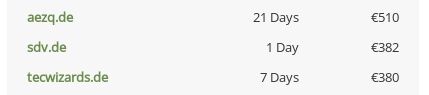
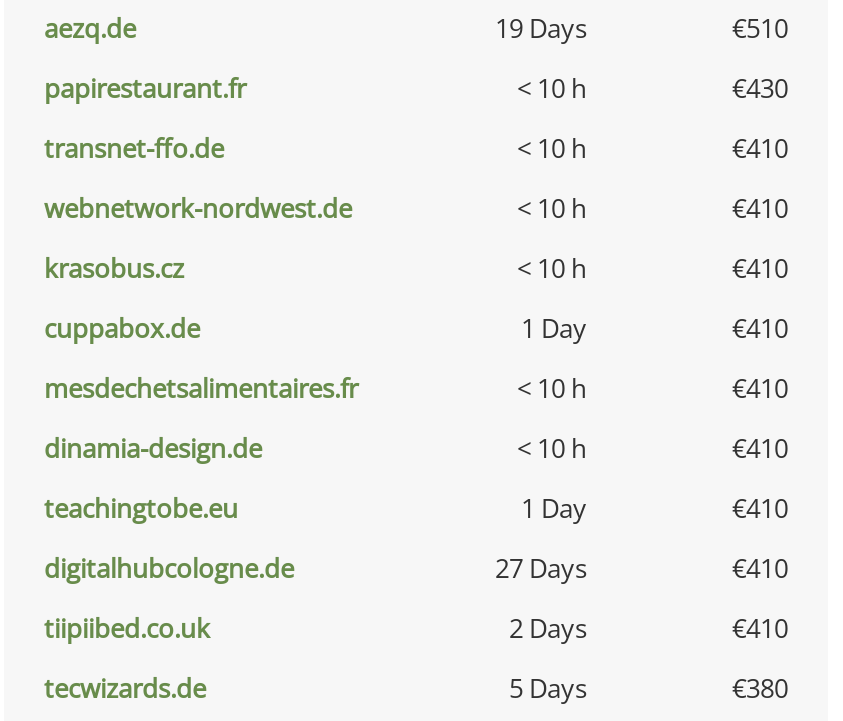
- 21 Days
+ 19 Days

- sdv.de
+ papirestaurant.fr
+ < 10 h
+ €430
+ transnet-ffo.de
+ < 10 h
+ €410
+ webnetwork-nordwest.de
+ < 10 h
+ €410
+ krasobus.cz
+ < 10 h
+ €410
+ cuppabox.de

- €382
+ €410
+ mesdechetsalimentaires.fr
+ < 10 h
+ €410
+ dinamia-design.de
+ < 10 h
+ €410
+ teachingtobe.eu
+ 1 Day
+ €410
+ digitalhubcologne.de
+ 27 Days
+ €410
+ tiipiibed.co.uk
+ 2 Days
+ €410

- 7 Days
+ 5 Days
